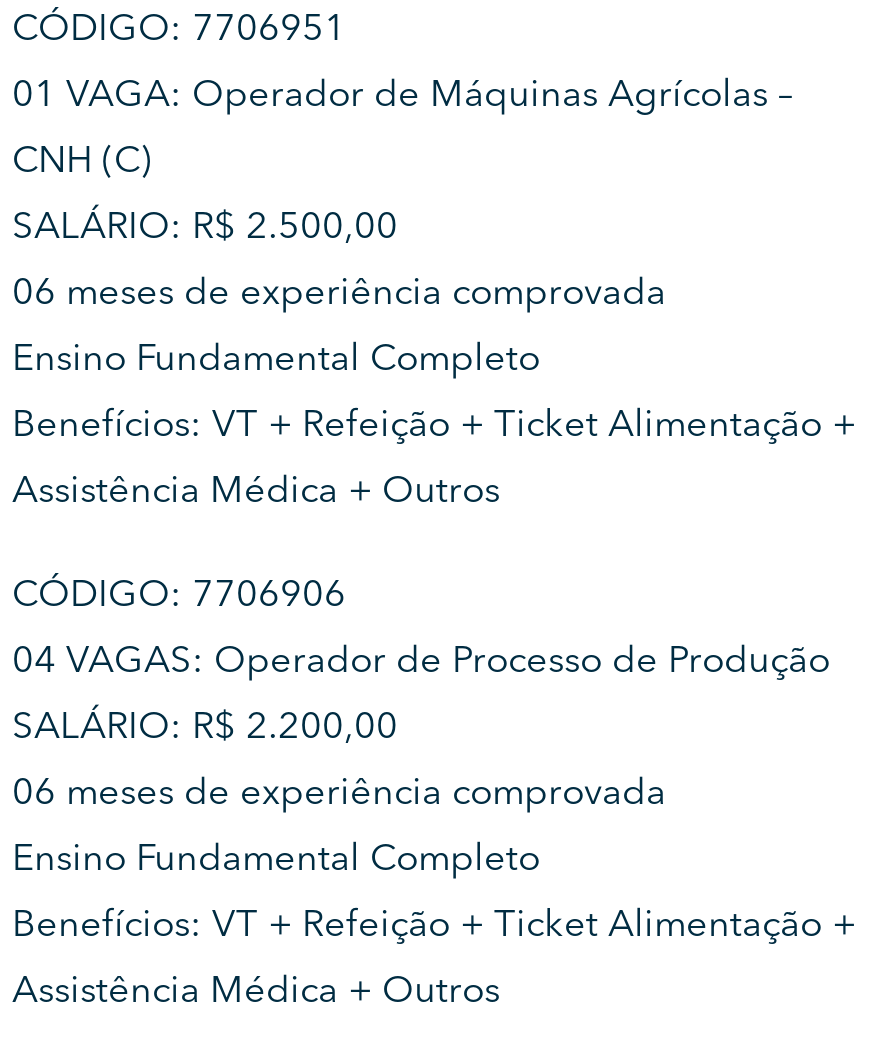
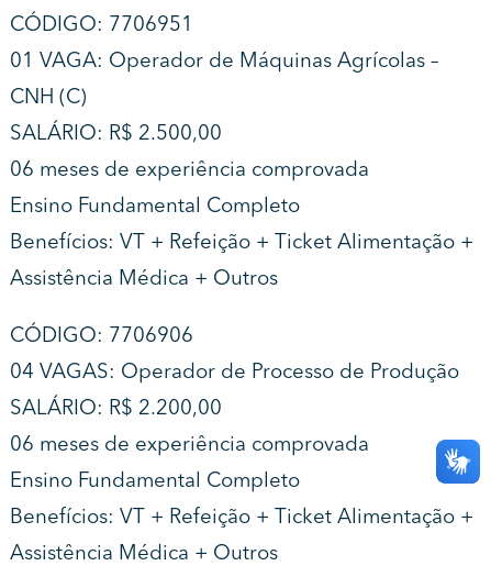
+ [image]
